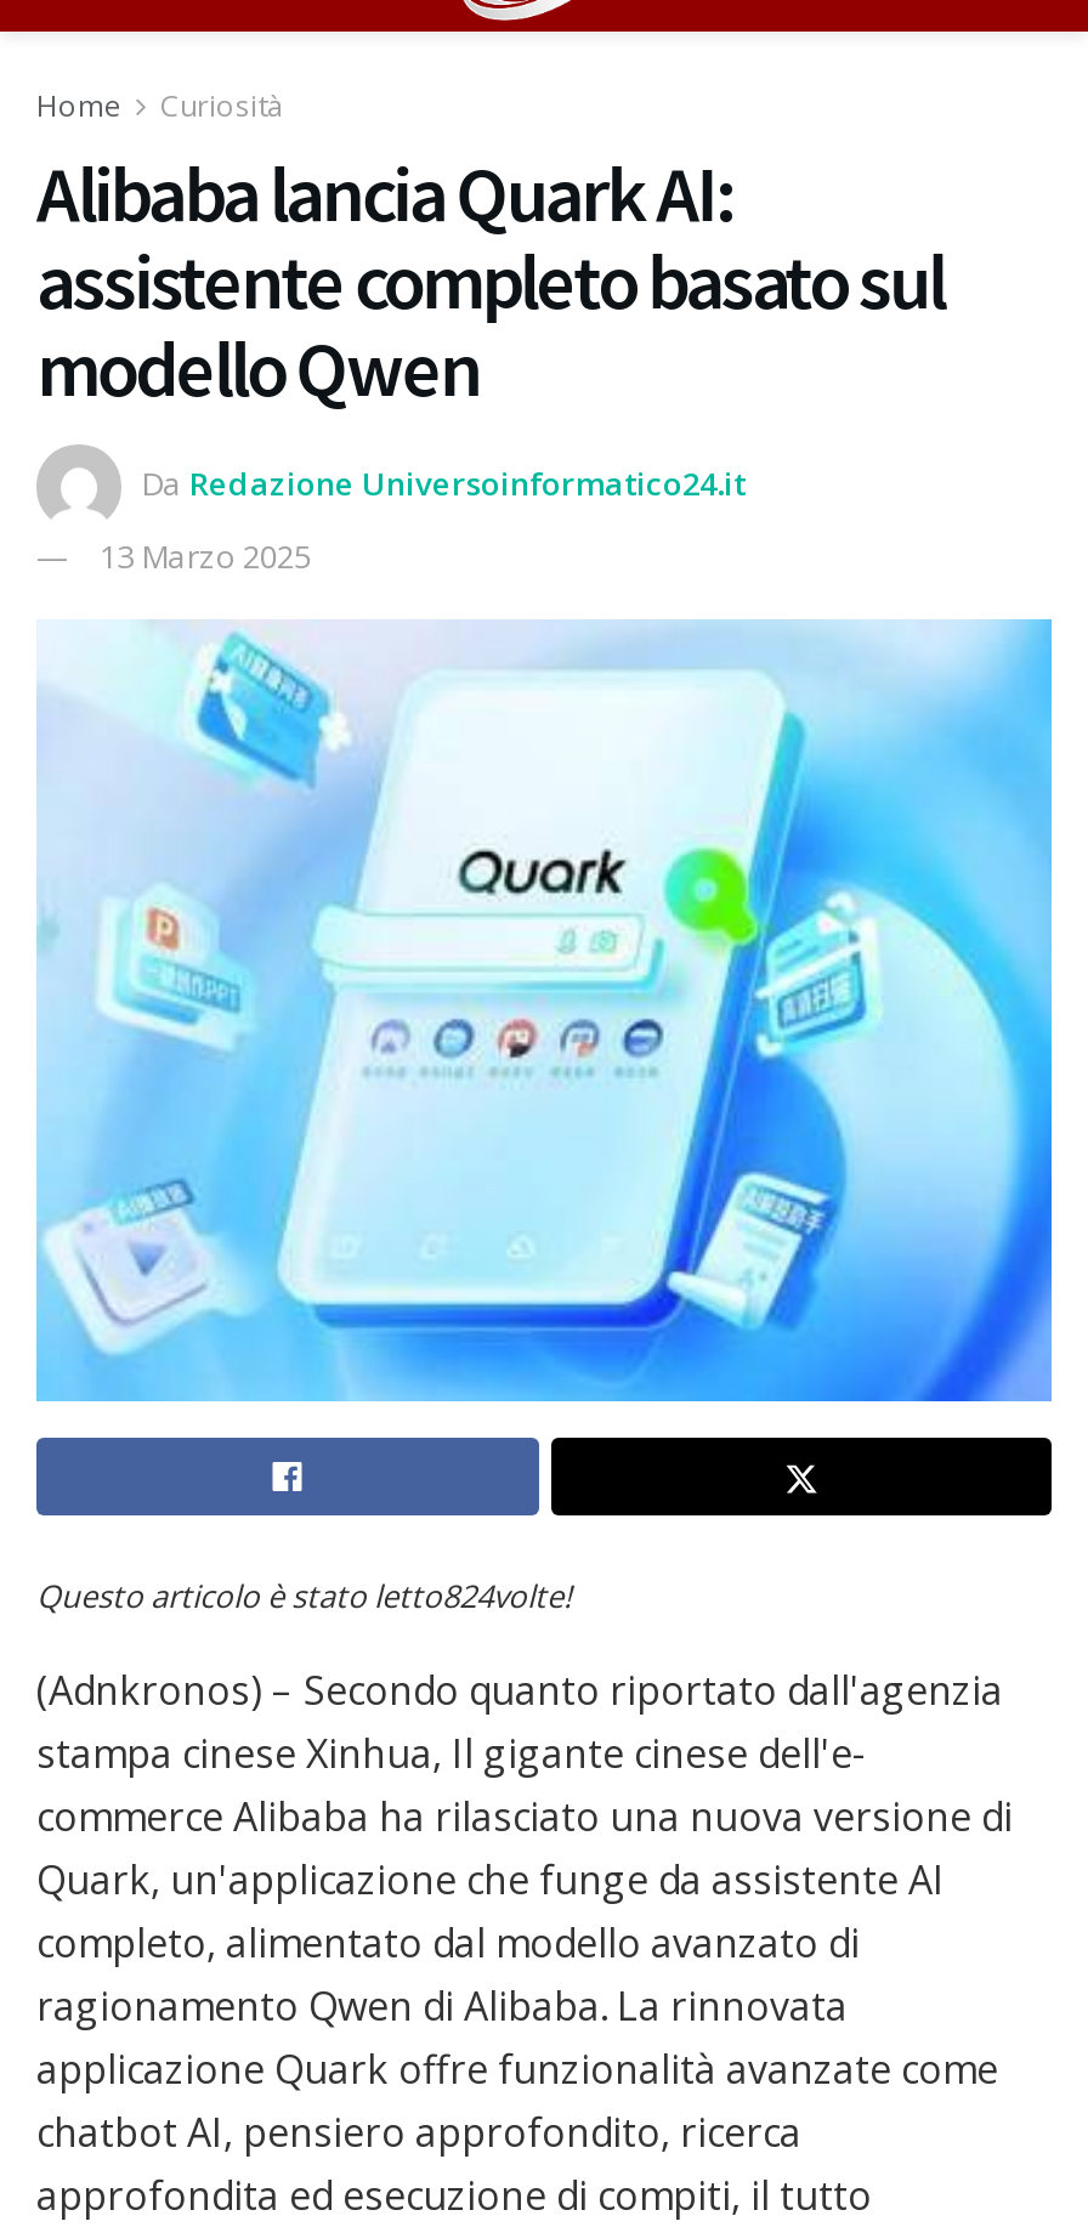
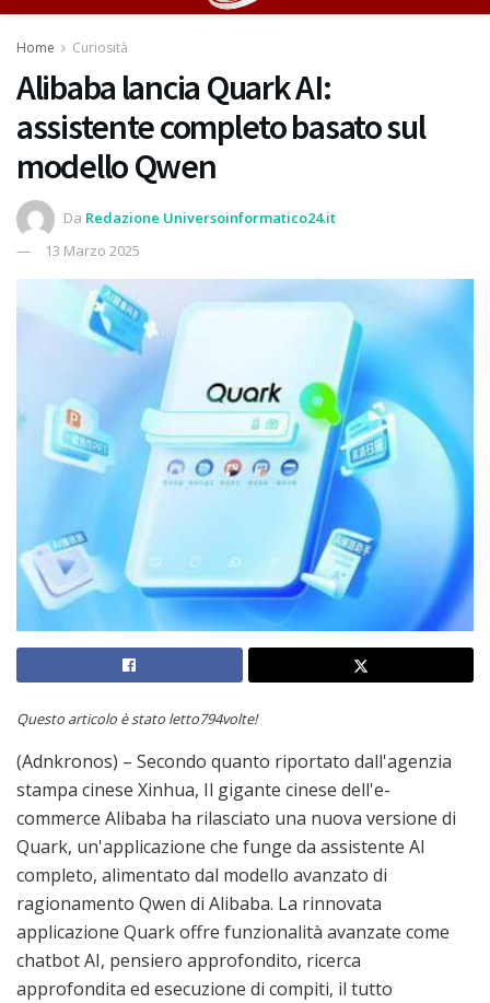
- Questo articolo è stato letto824volte!
+ Questo articolo è stato letto794volte!
